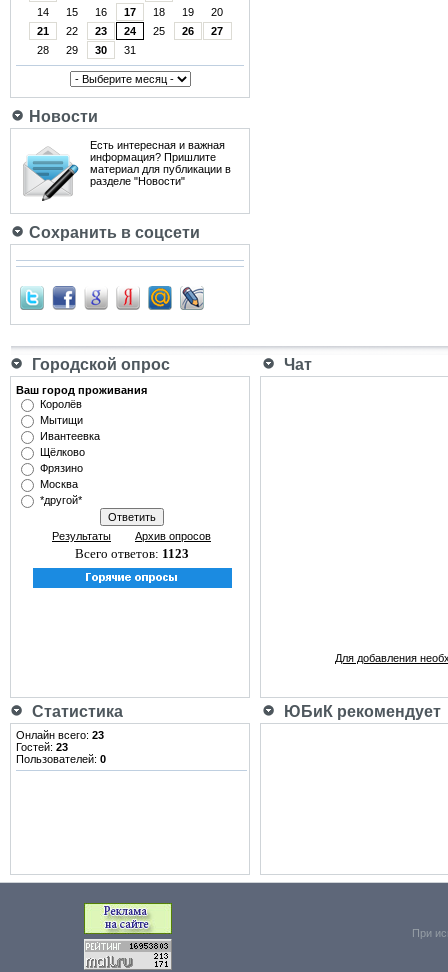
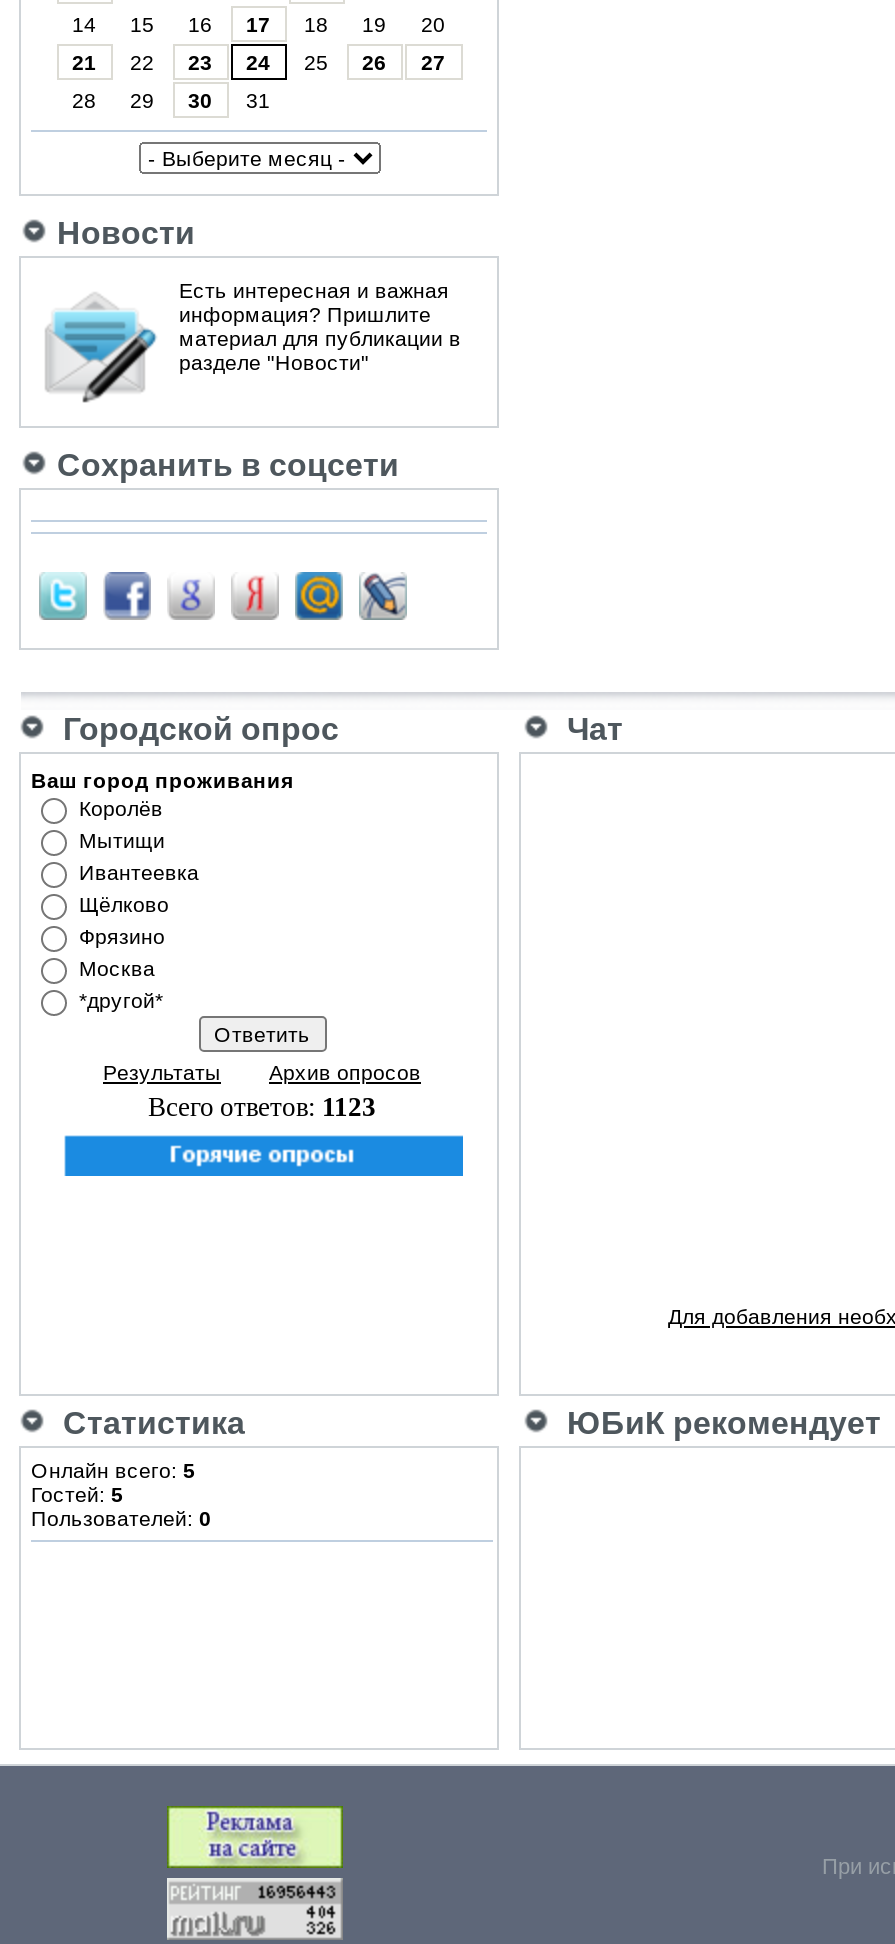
- Онлайн всего: 23
+ Онлайн всего: 5

- Гостей: 23
+ Гостей: 5
